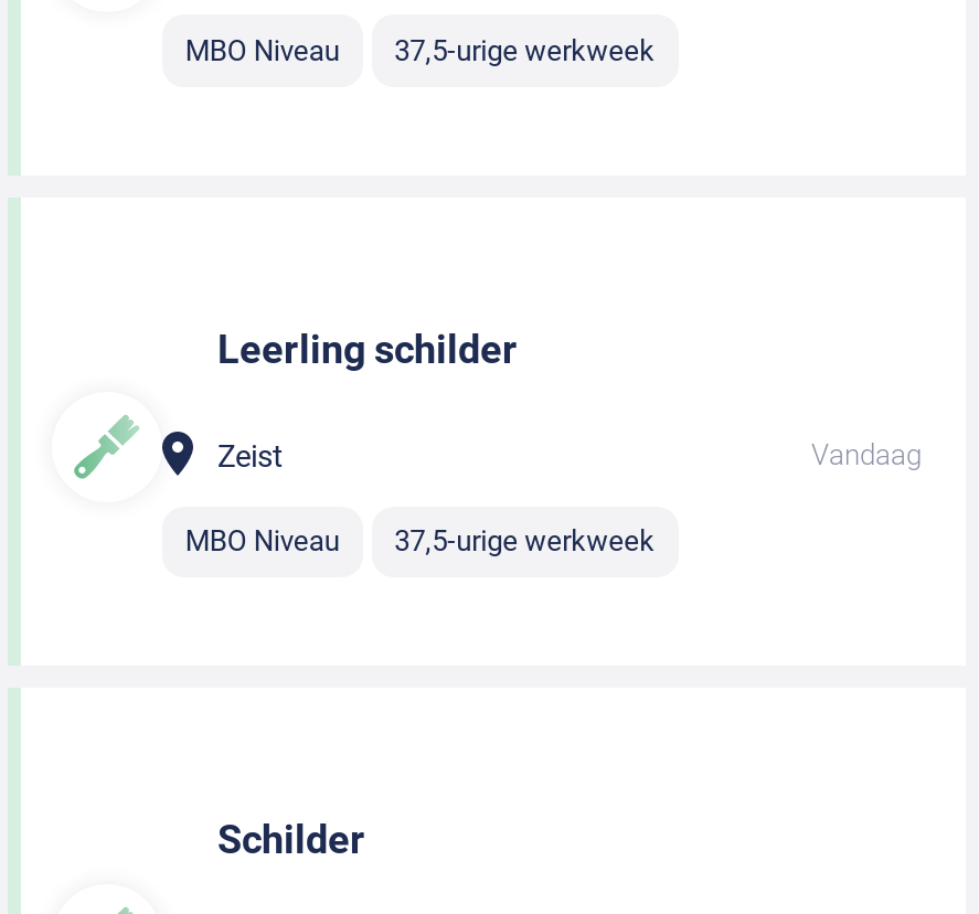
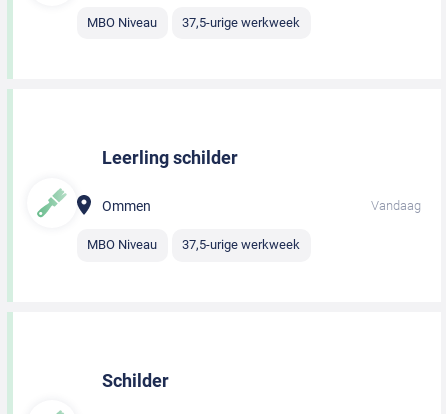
- Zeist
+ Ommen
